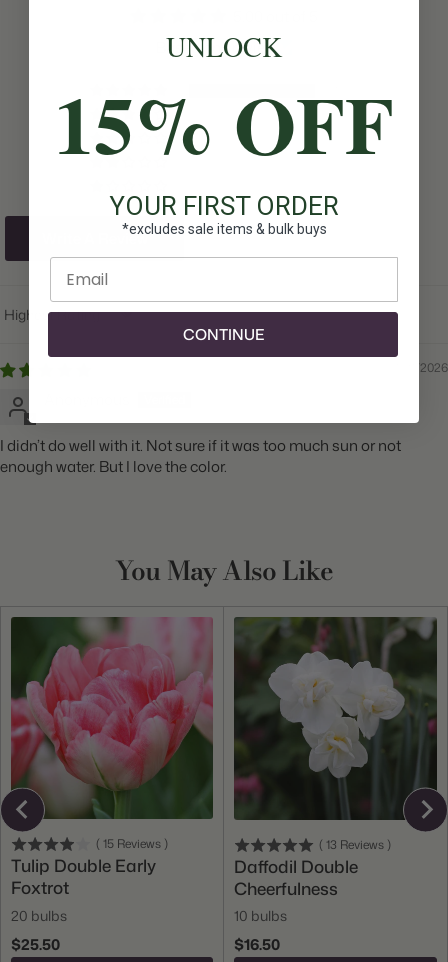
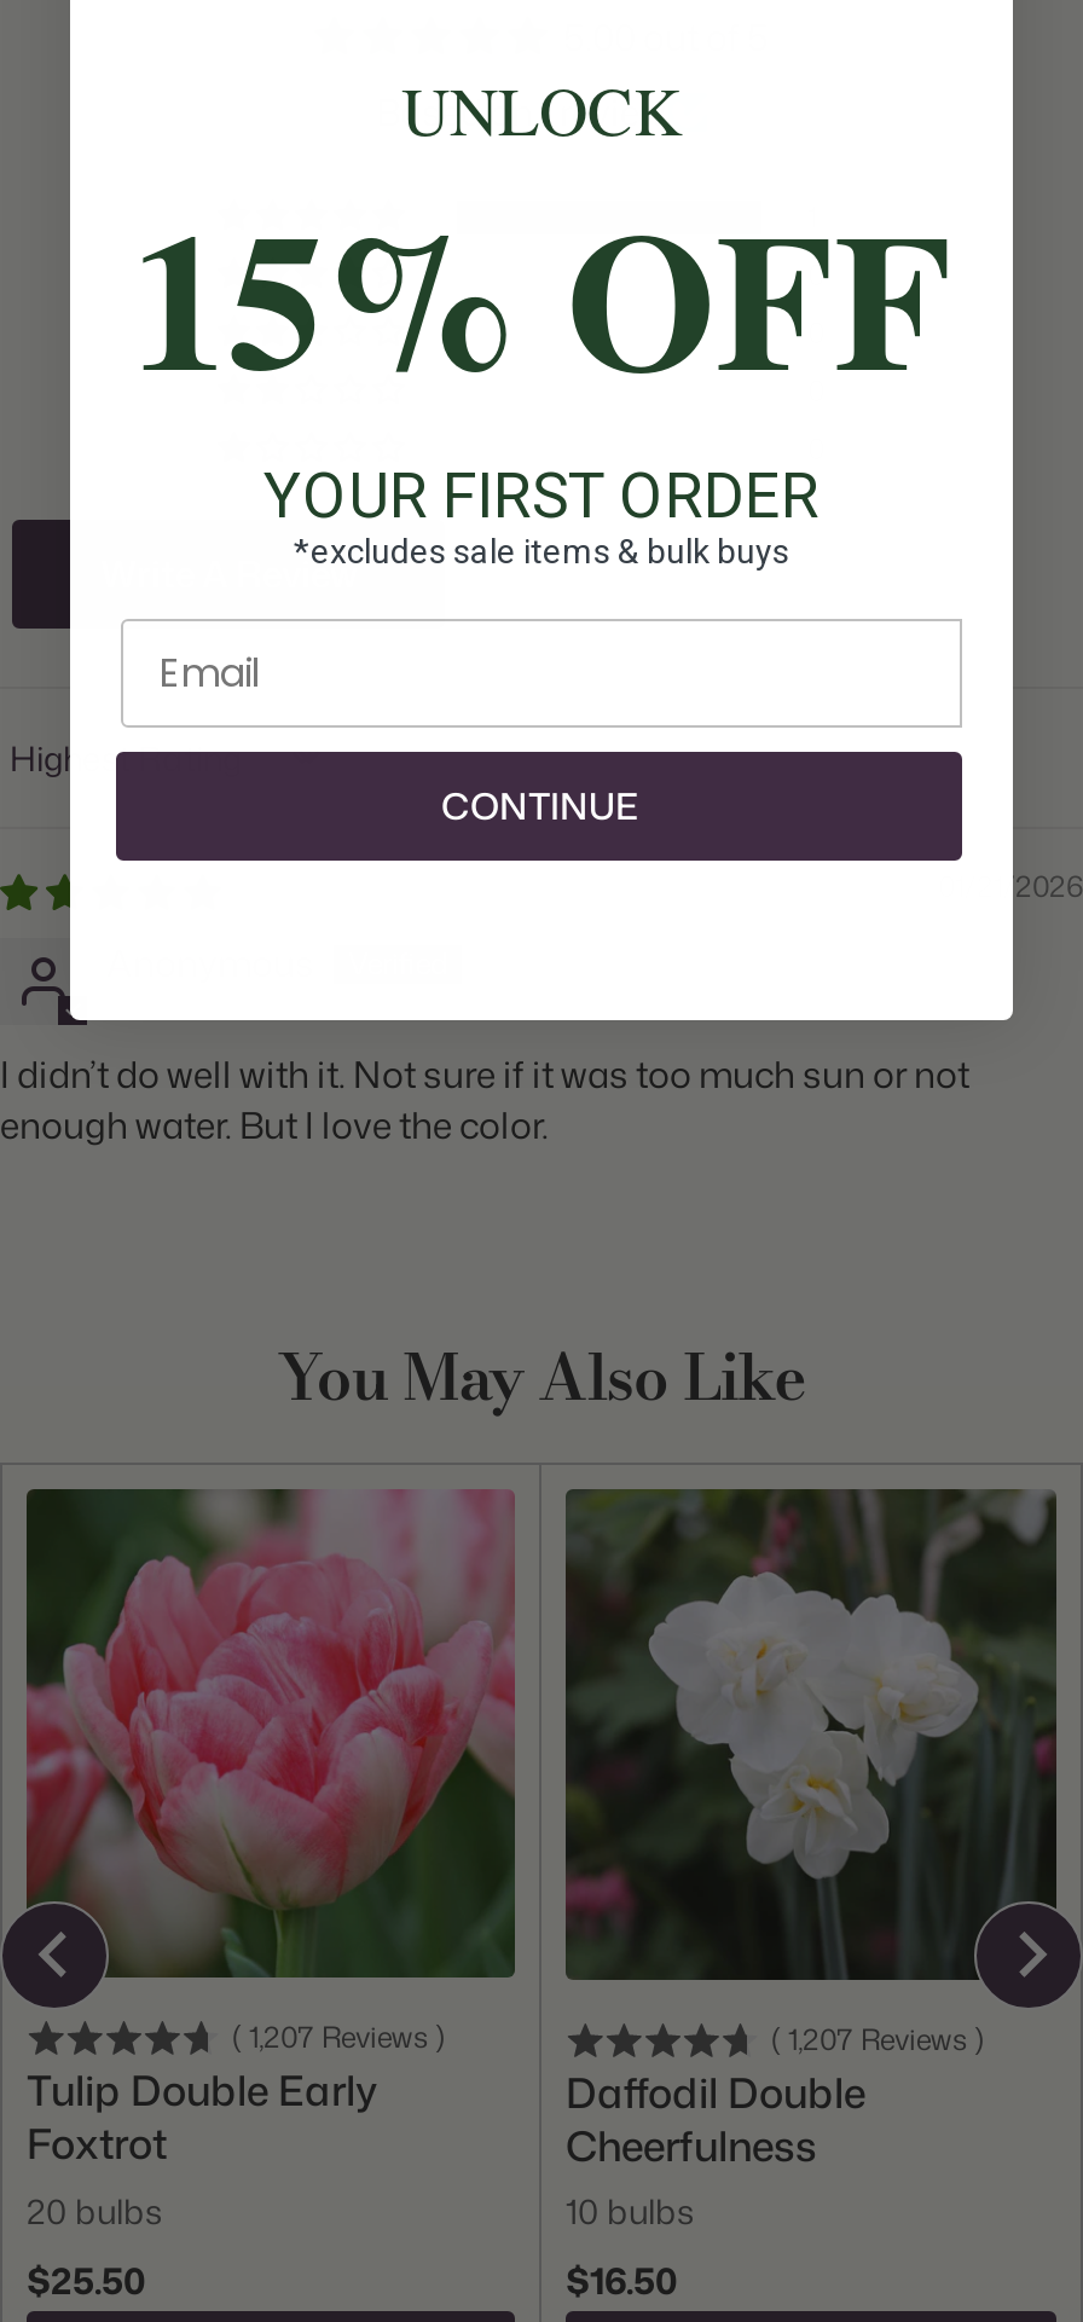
- ( 15 Reviews )
+ ( 1,207 Reviews )

- ( 13 Reviews )
+ ( 1,207 Reviews )
